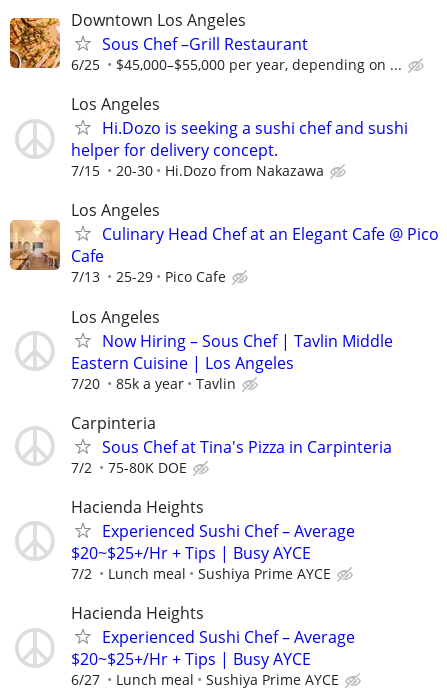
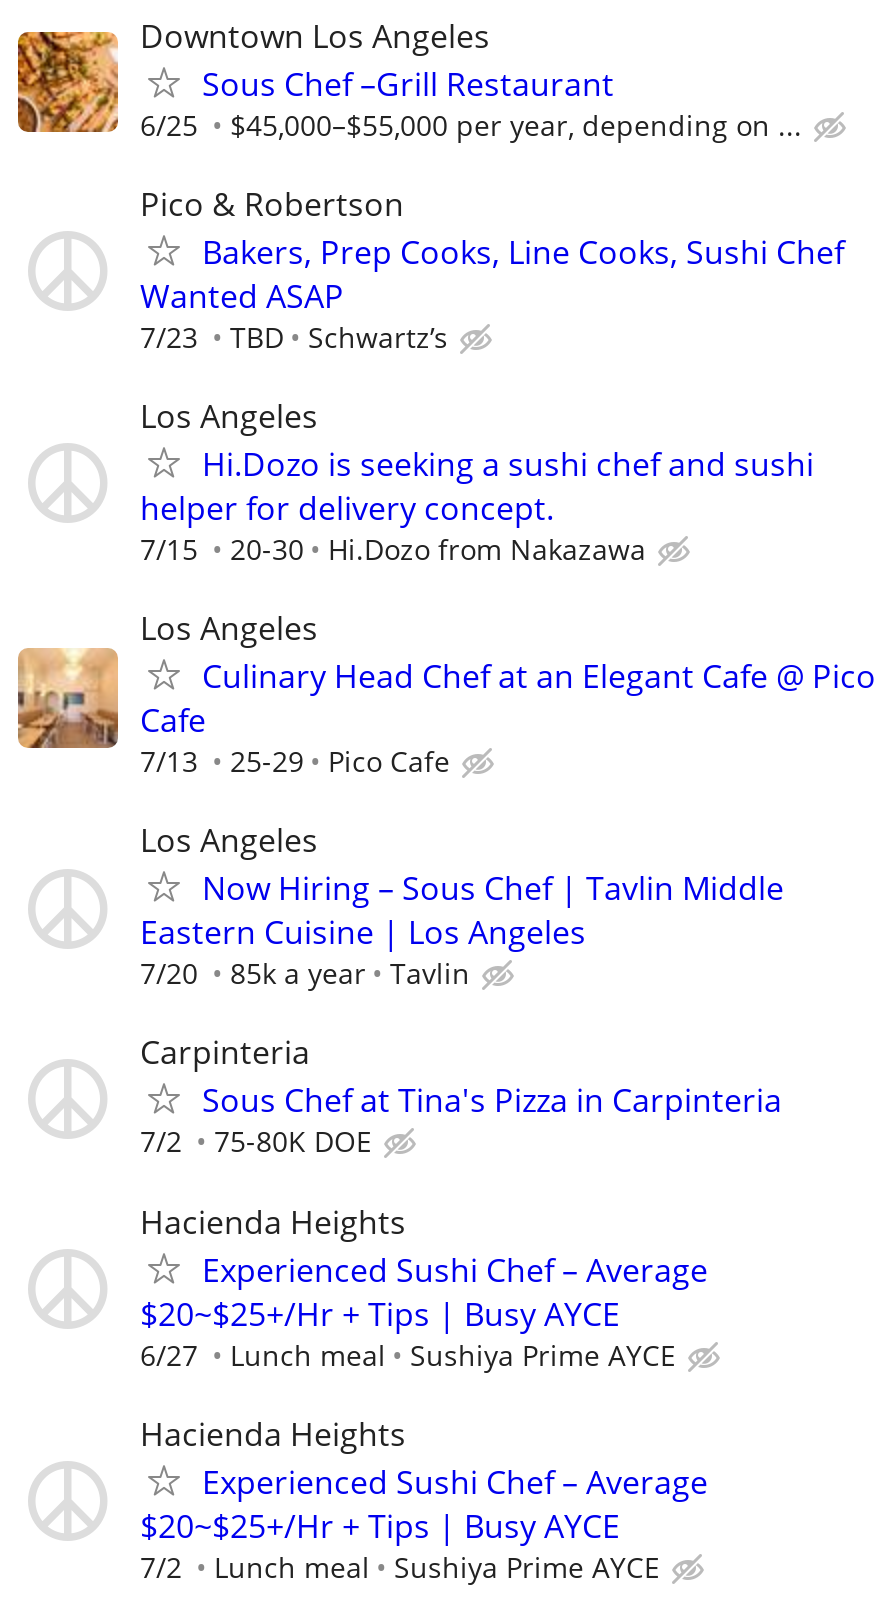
+ Pico & Robertson
+ Bakers, Prep Cooks, Line Cooks, Sushi Chef
+ Wanted ASAP
+ 7/23
+ TBD
+ Schwartz’s

- 7/2 Lunch meal Sushiya Prime AYCE
+ 6/27 Lunch meal Sushiya Prime AYCE

- 6/27 Lunch meal Sushiya Prime AYCE
+ 7/2 Lunch meal Sushiya Prime AYCE
